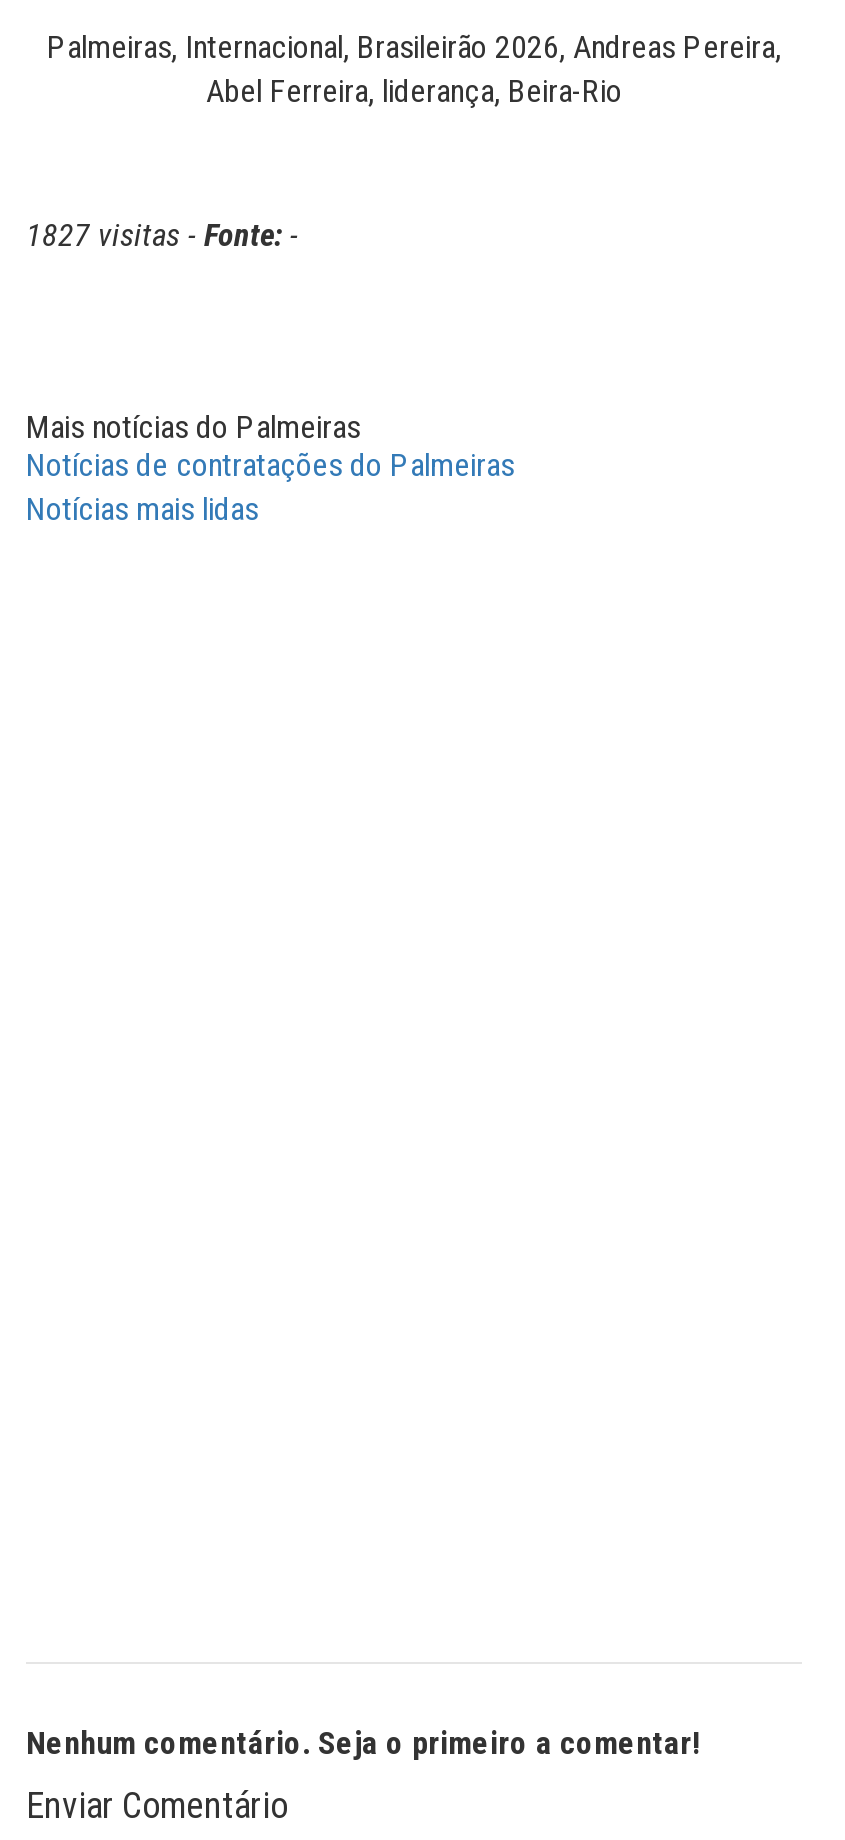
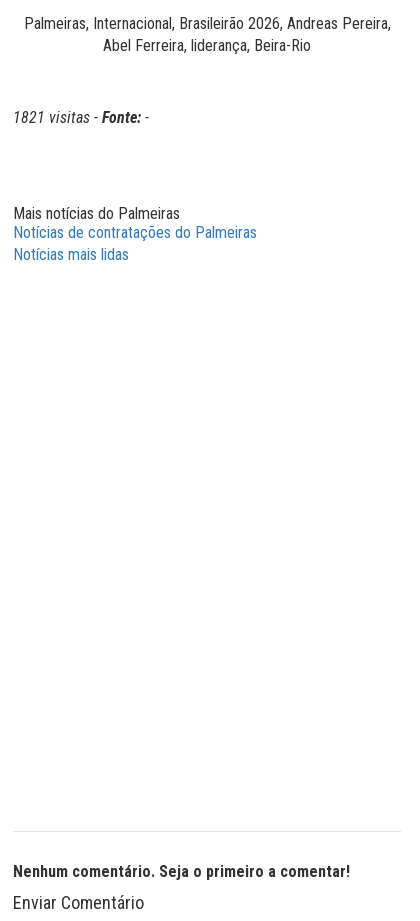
- 1827 visitas - Fonte: -
+ 1821 visitas - Fonte: -
